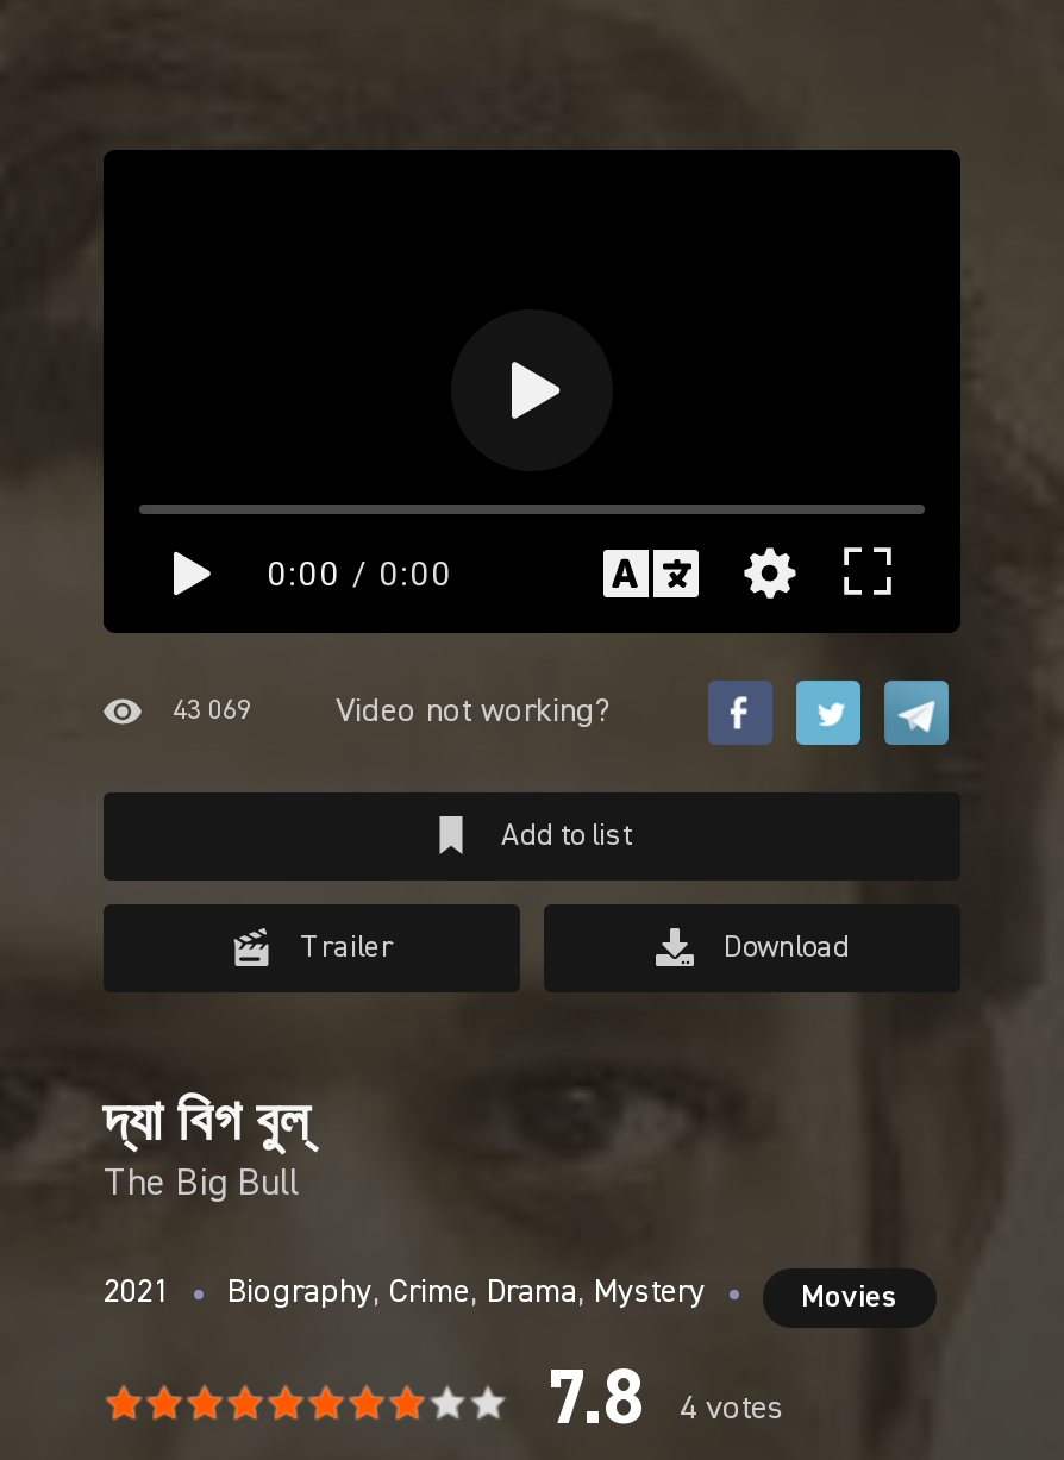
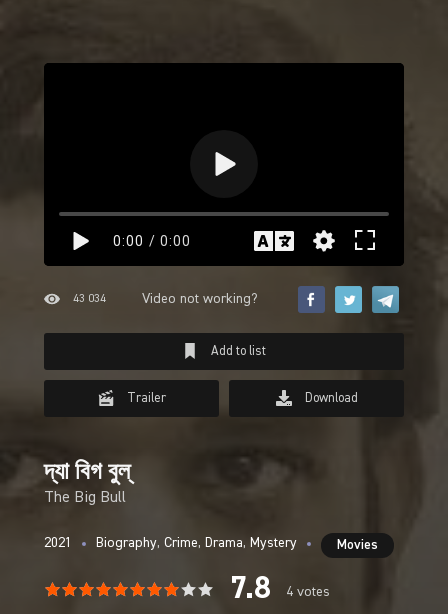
- 43 069
+ 43 034
